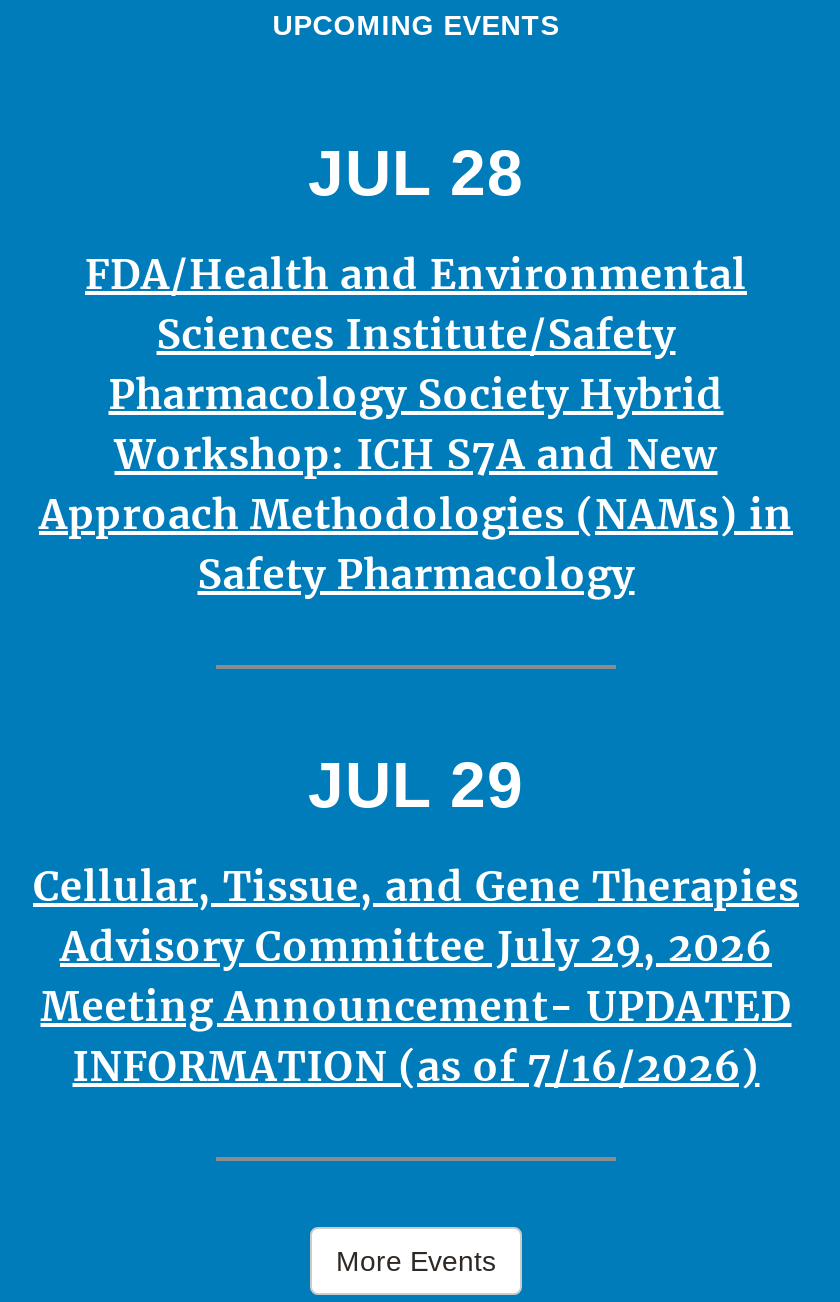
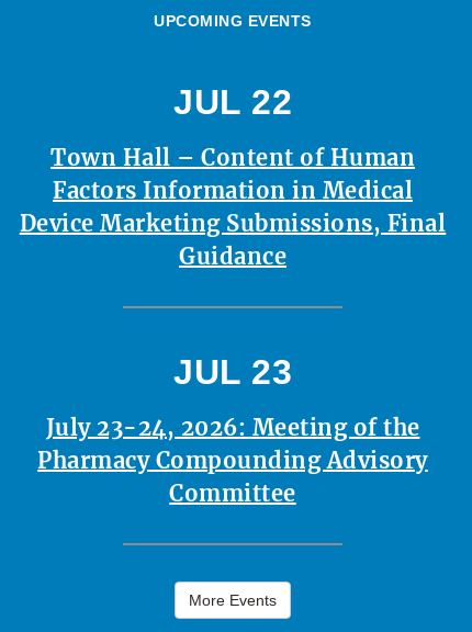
- JUL 28
+ JUL 22

- FDA/Health and Environmental
- Sciences Institute/Safety
- Pharmacology Society Hybrid
- Workshop: ICH S7A and New
- Approach Methodologies (NAMs) in
- Safety Pharmacology
+ Town Hall – Content of Human
+ Factors Information in Medical
+ Device Marketing Submissions, Final
+ Guidance

- JUL 29
+ JUL 23

- Cellular, Tissue, and Gene Therapies
- Advisory Committee July 29, 2026
- Meeting Announcement- UPDATED
- INFORMATION (as of 7/16/2026)
+ July 23-24, 2026: Meeting of the
+ Pharmacy Compounding Advisory
+ Committee
